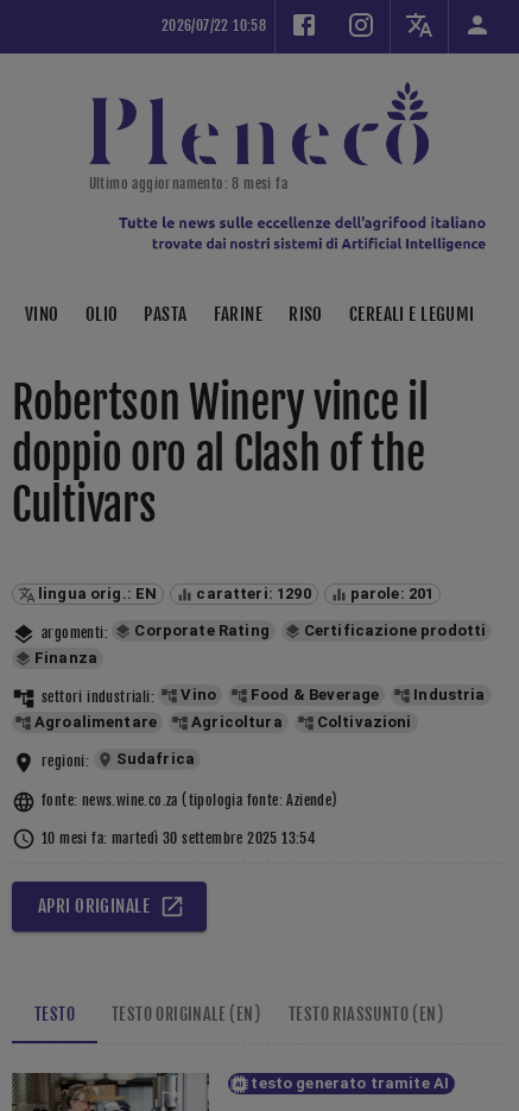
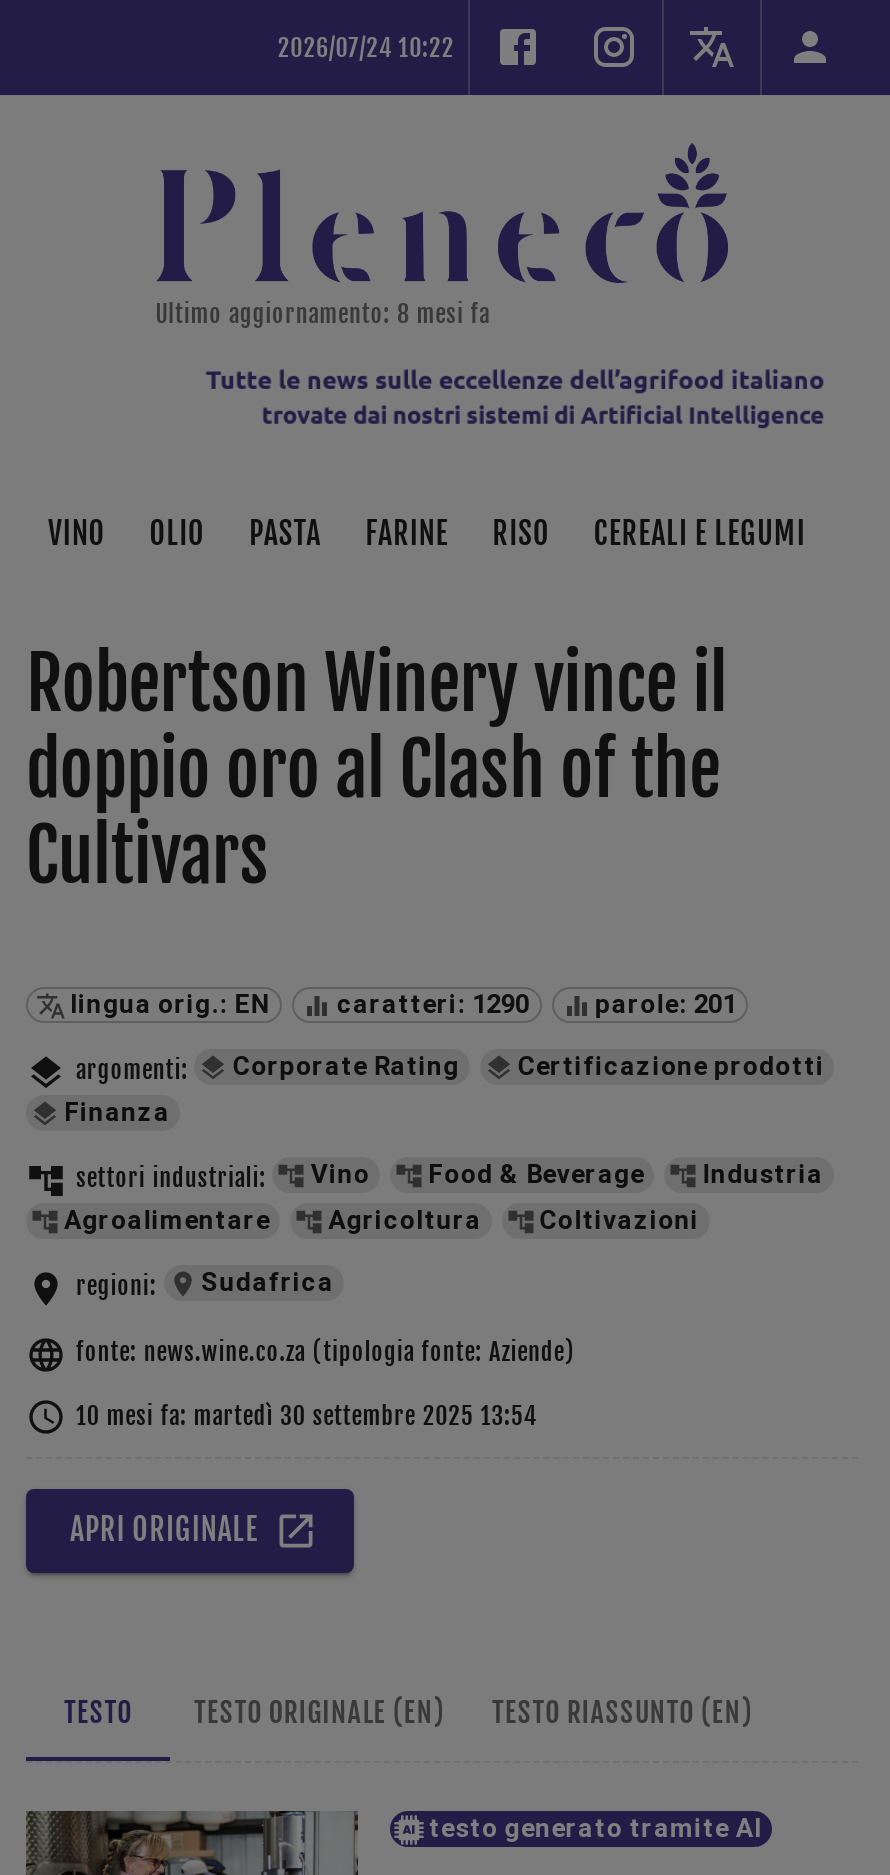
- 2026/07/22 10:58
+ 2026/07/24 10:22
